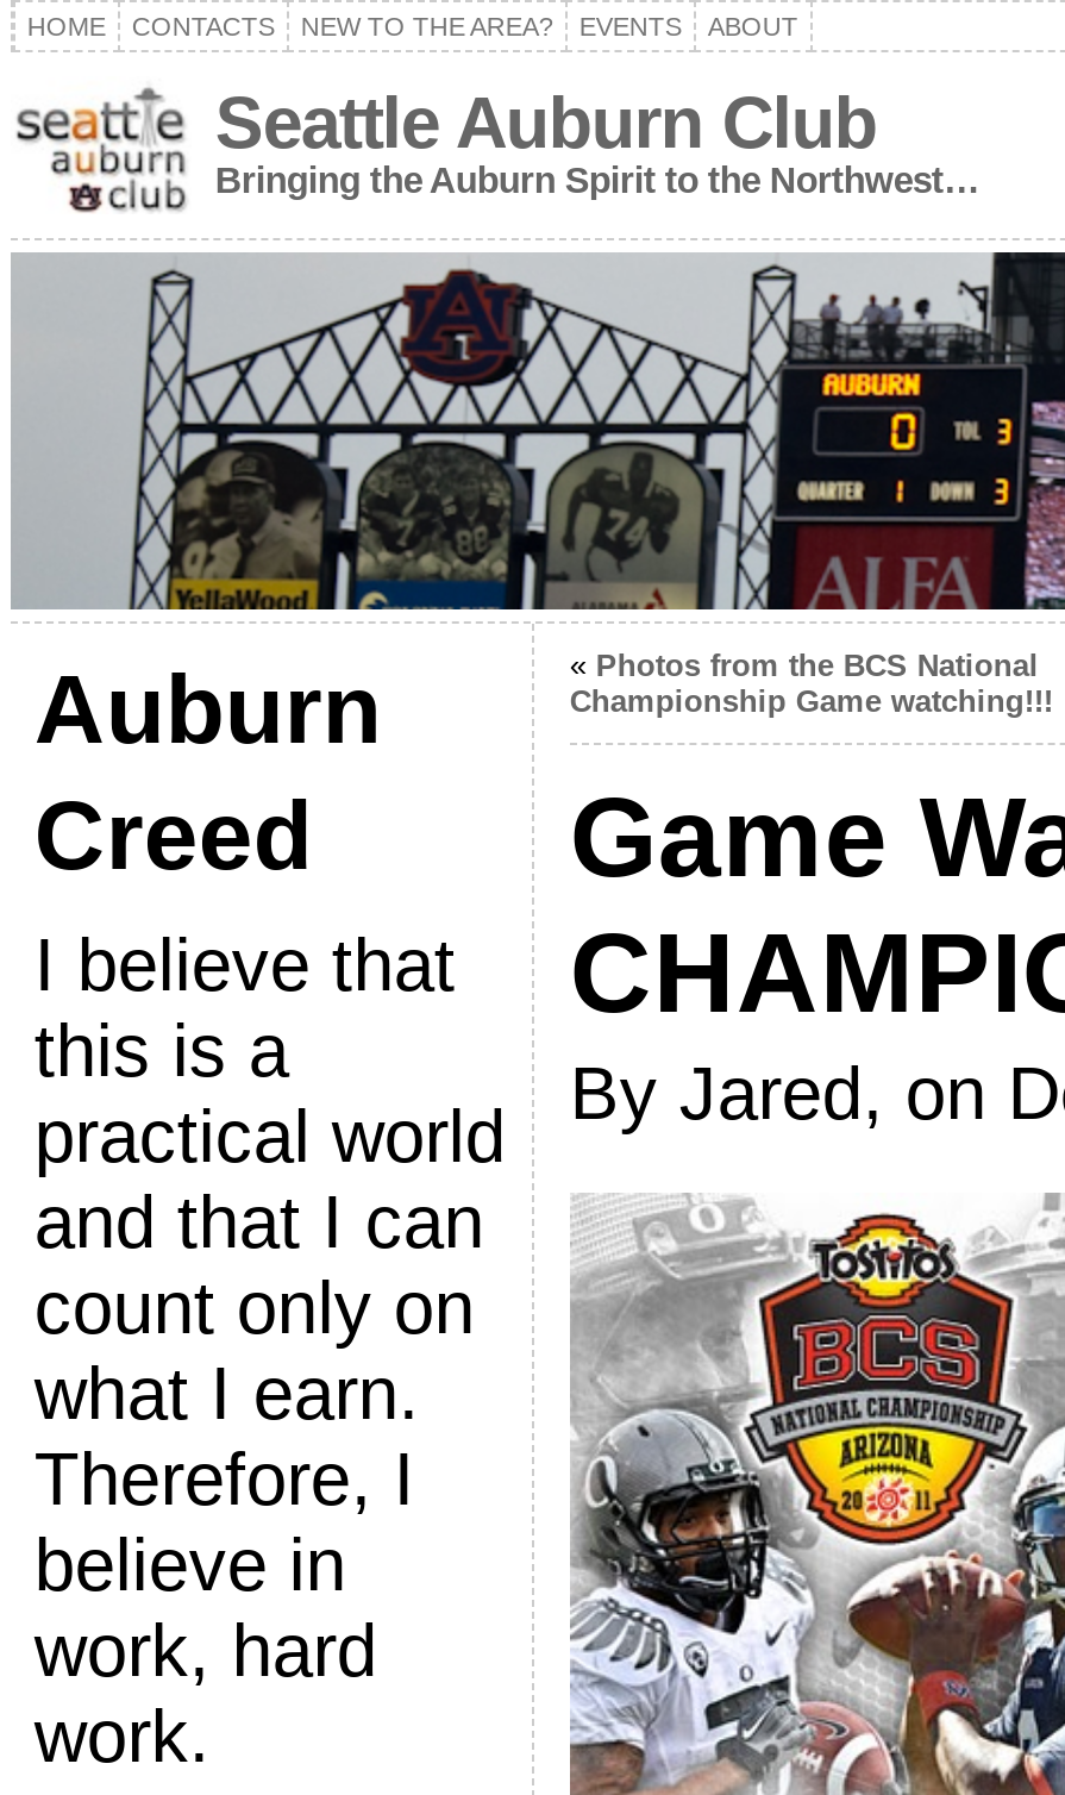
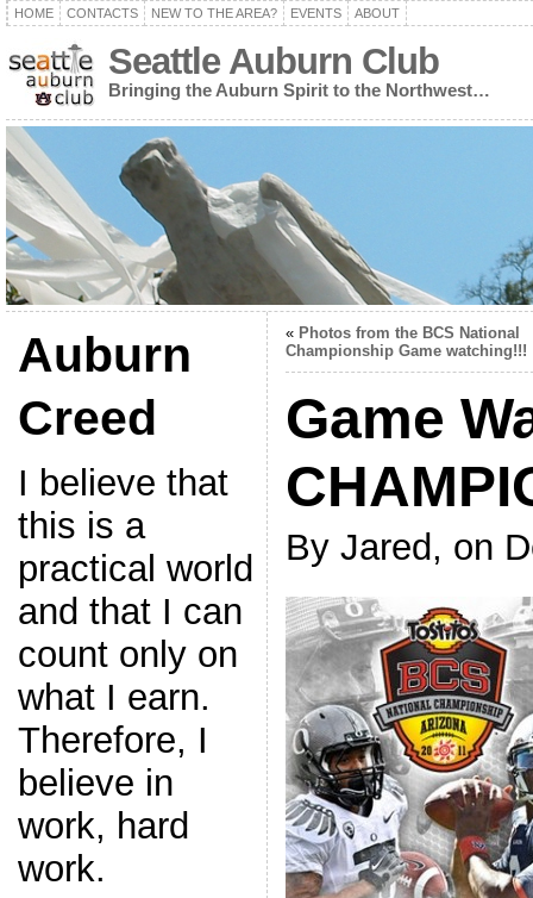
- [image]
+ [image]
